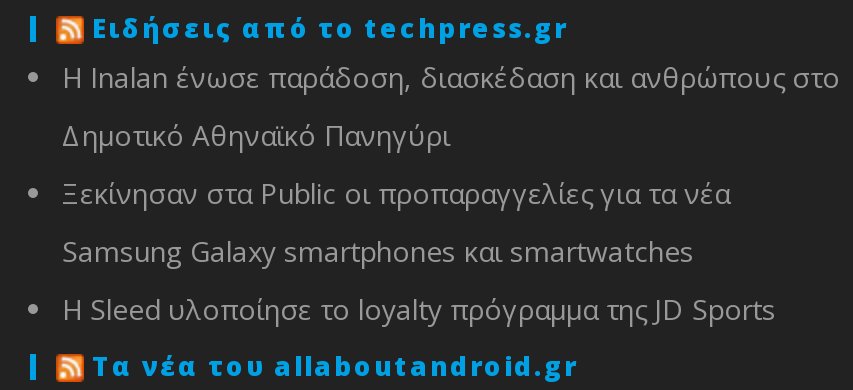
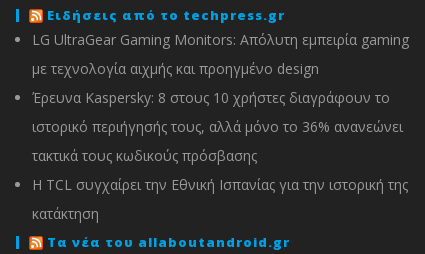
- Η Inalan ένωσε παράδοση, διασκέδαση και ανθρώπους στο
- Δημοτικό Αθηναϊκό Πανηγύρι
- Ξεκίνησαν στα Public οι προπαραγγελίες για τα νέα
- Samsung Galaxy smartphones και smartwatches
- Η Sleed υλοποίησε το loyalty πρόγραμμα της JD Sports
+ LG UltraGear Gaming Monitors: Απόλυτη εμπειρία gaming
+ με τεχνολογία αιχμής και προηγμένο design
+ Έρευνα Kaspersky: 8 στους 10 χρήστες διαγράφουν το
+ ιστορικό περιήγησής τους, αλλά μόνο το 36% ανανεώνει
+ τακτικά τους κωδικούς πρόσβασης
+ Η TCL συγχαίρει την Εθνική Ισπανίας για την ιστορική της
+ κατάκτηση
